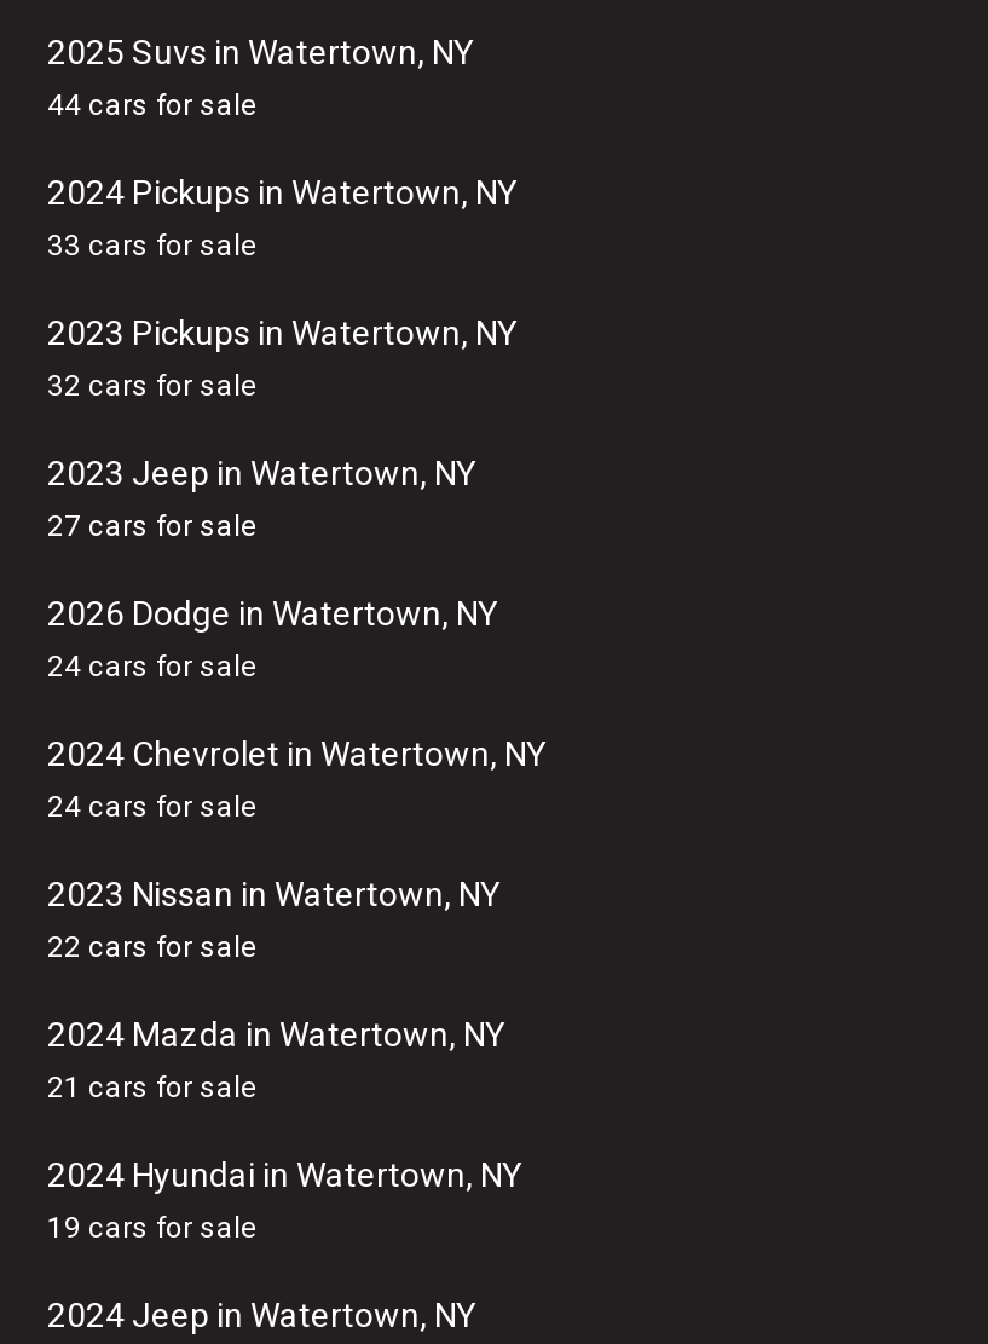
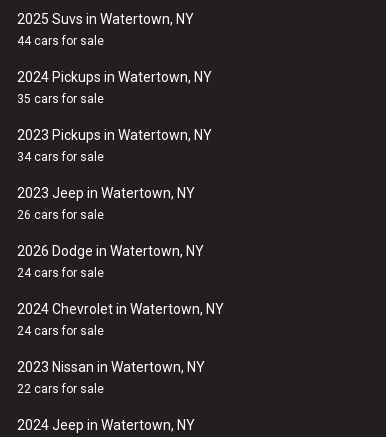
- 33 cars for sale
+ 35 cars for sale

- 32 cars for sale
+ 34 cars for sale

- 27 cars for sale
+ 26 cars for sale

- 2024 Mazda in Watertown, NY
- 21 cars for sale
- 2024 Hyundai in Watertown, NY
- 19 cars for sale
